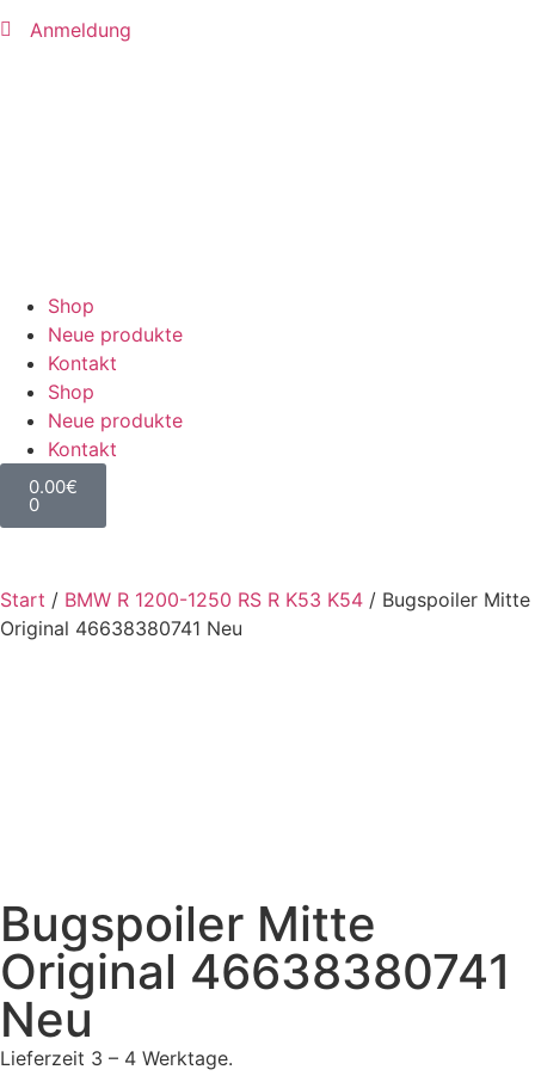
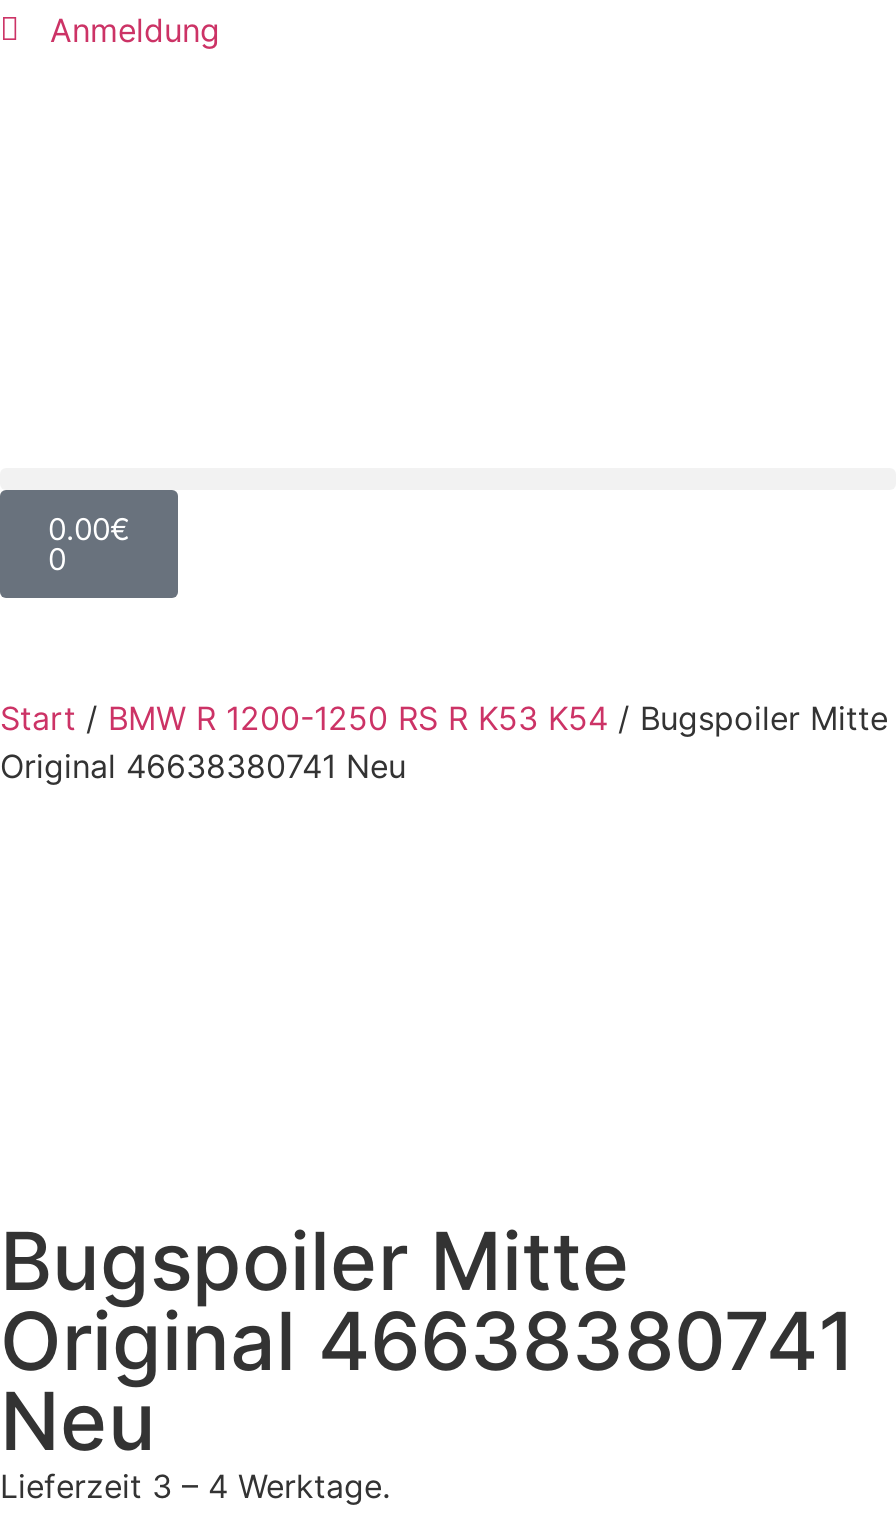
- Shop
- Neue produkte
- Kontakt
- Shop
- Neue produkte
- Kontakt
